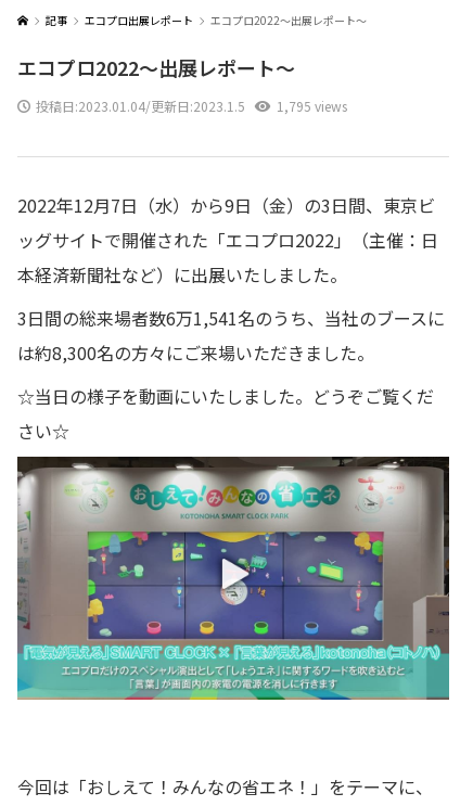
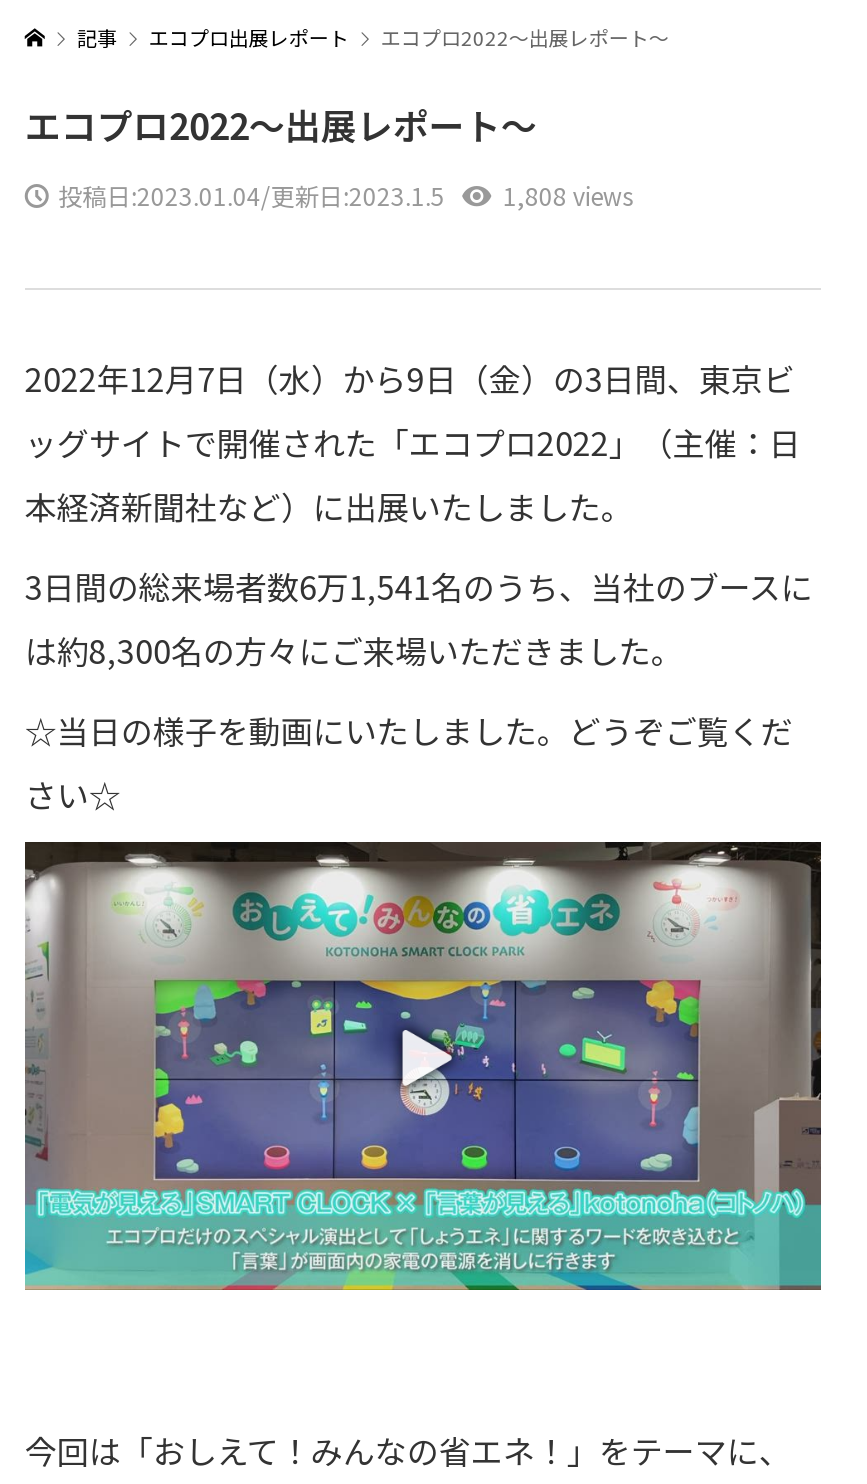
- 投稿日: 2023.01.04/更新日:2023.1.5 1,795 views
+ 投稿日: 2023.01.04/更新日:2023.1.5 1,808 views
